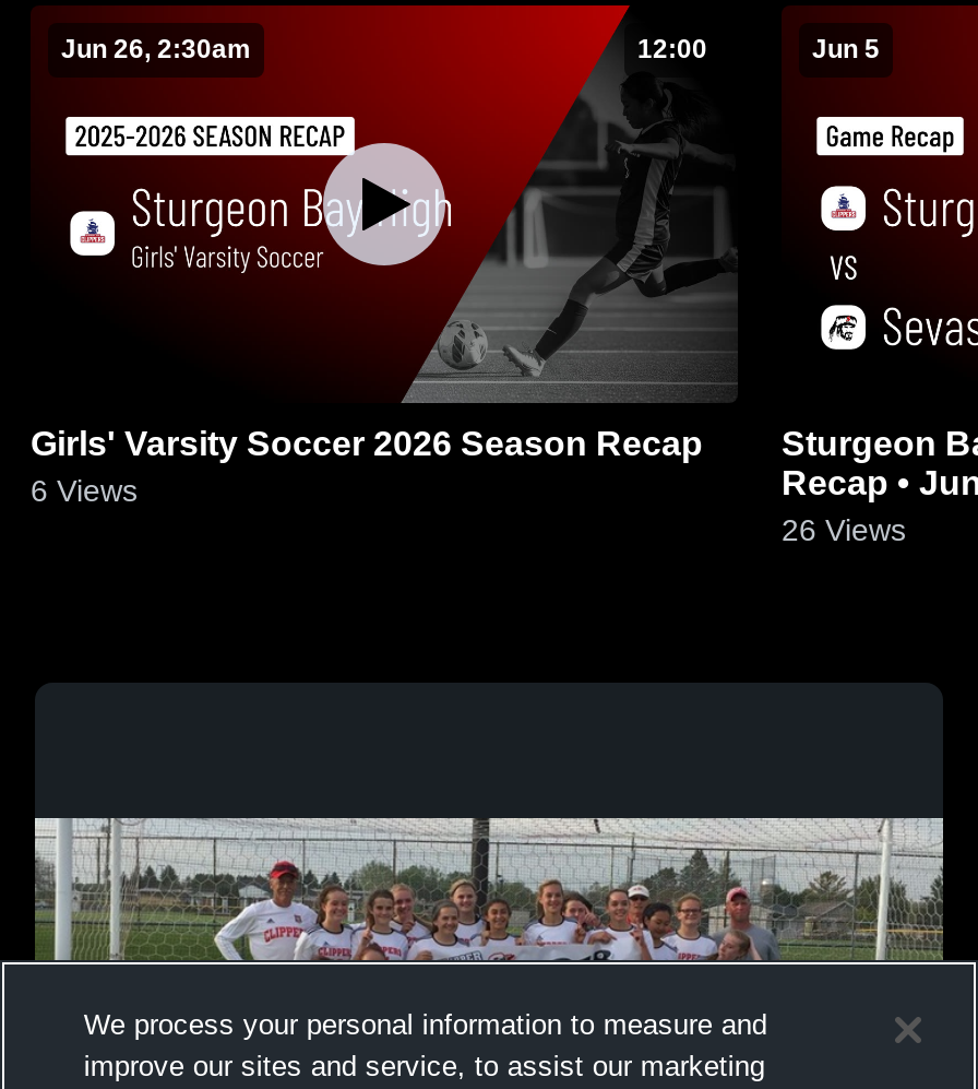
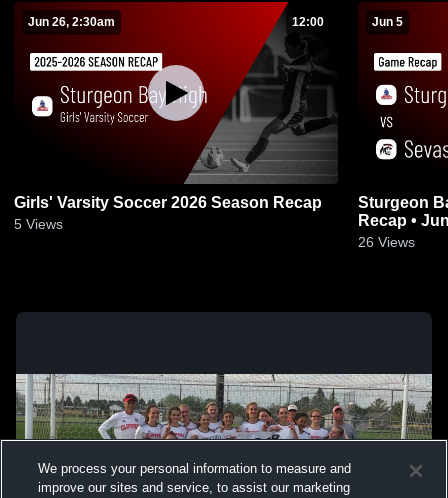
- 6 Views
+ 5 Views
